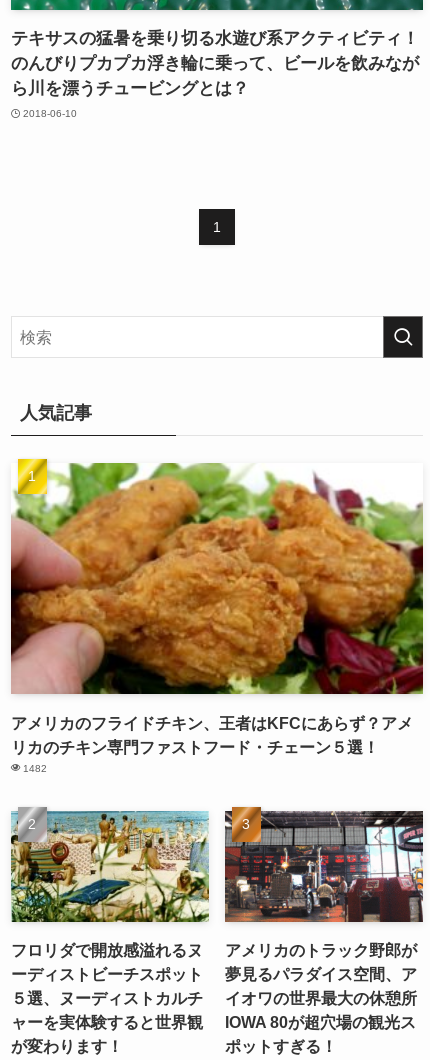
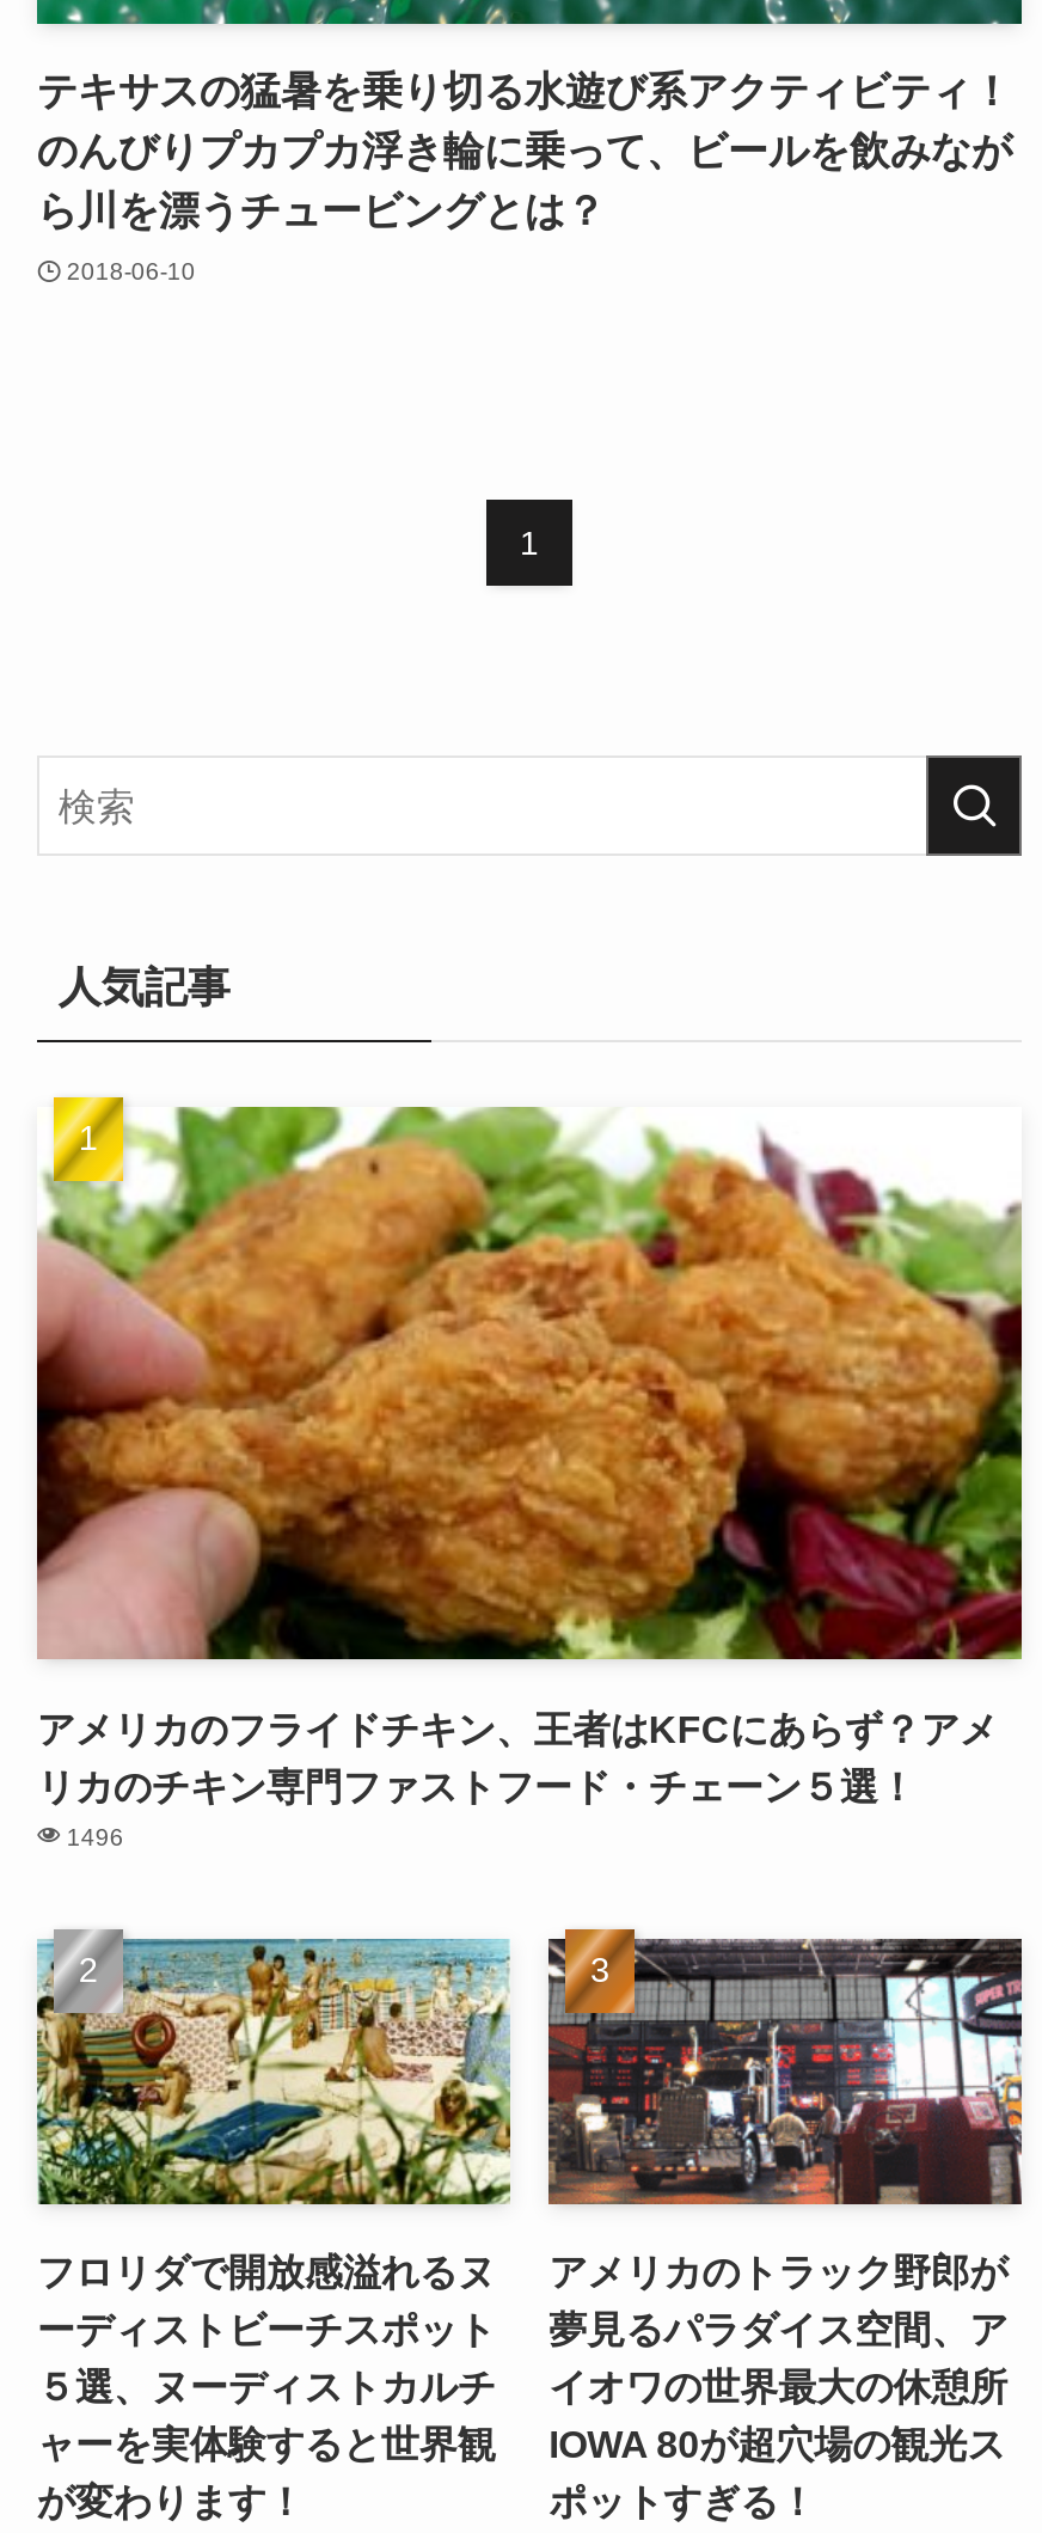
- 1482
+ 1496
